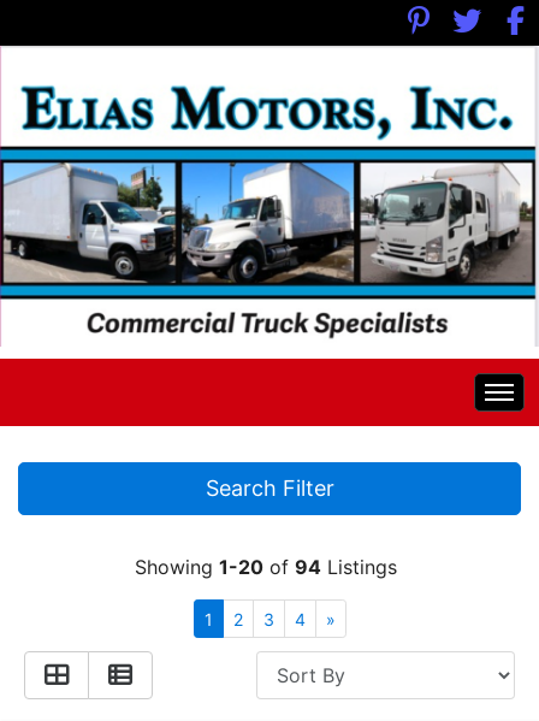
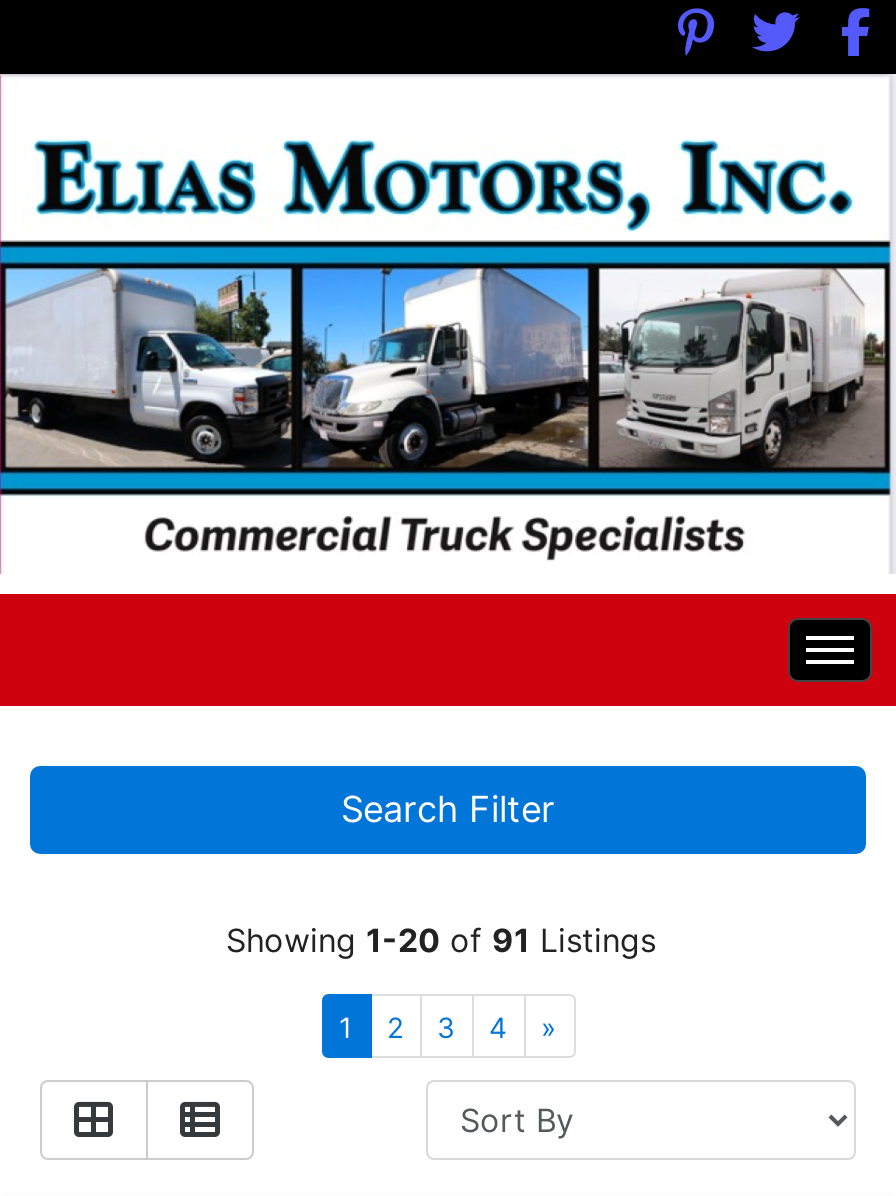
- Showing 1-20 of 94 Listings
+ Showing 1-20 of 91 Listings
